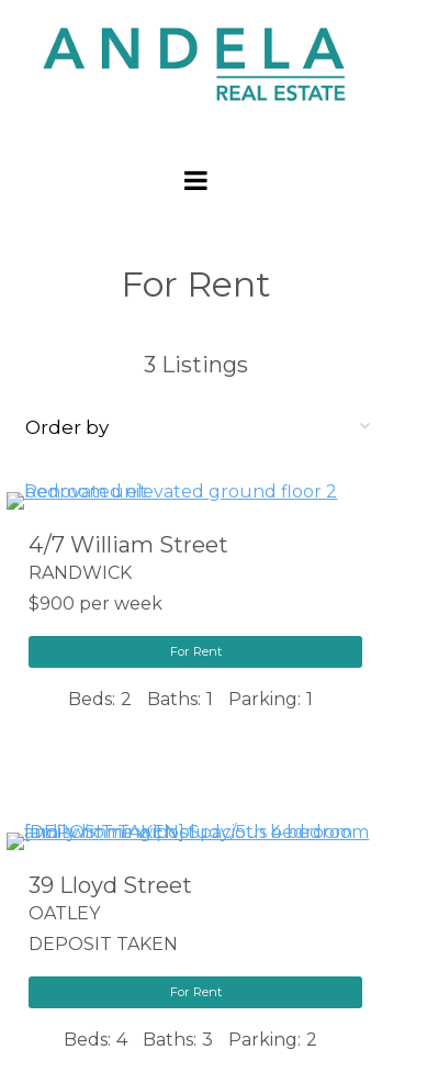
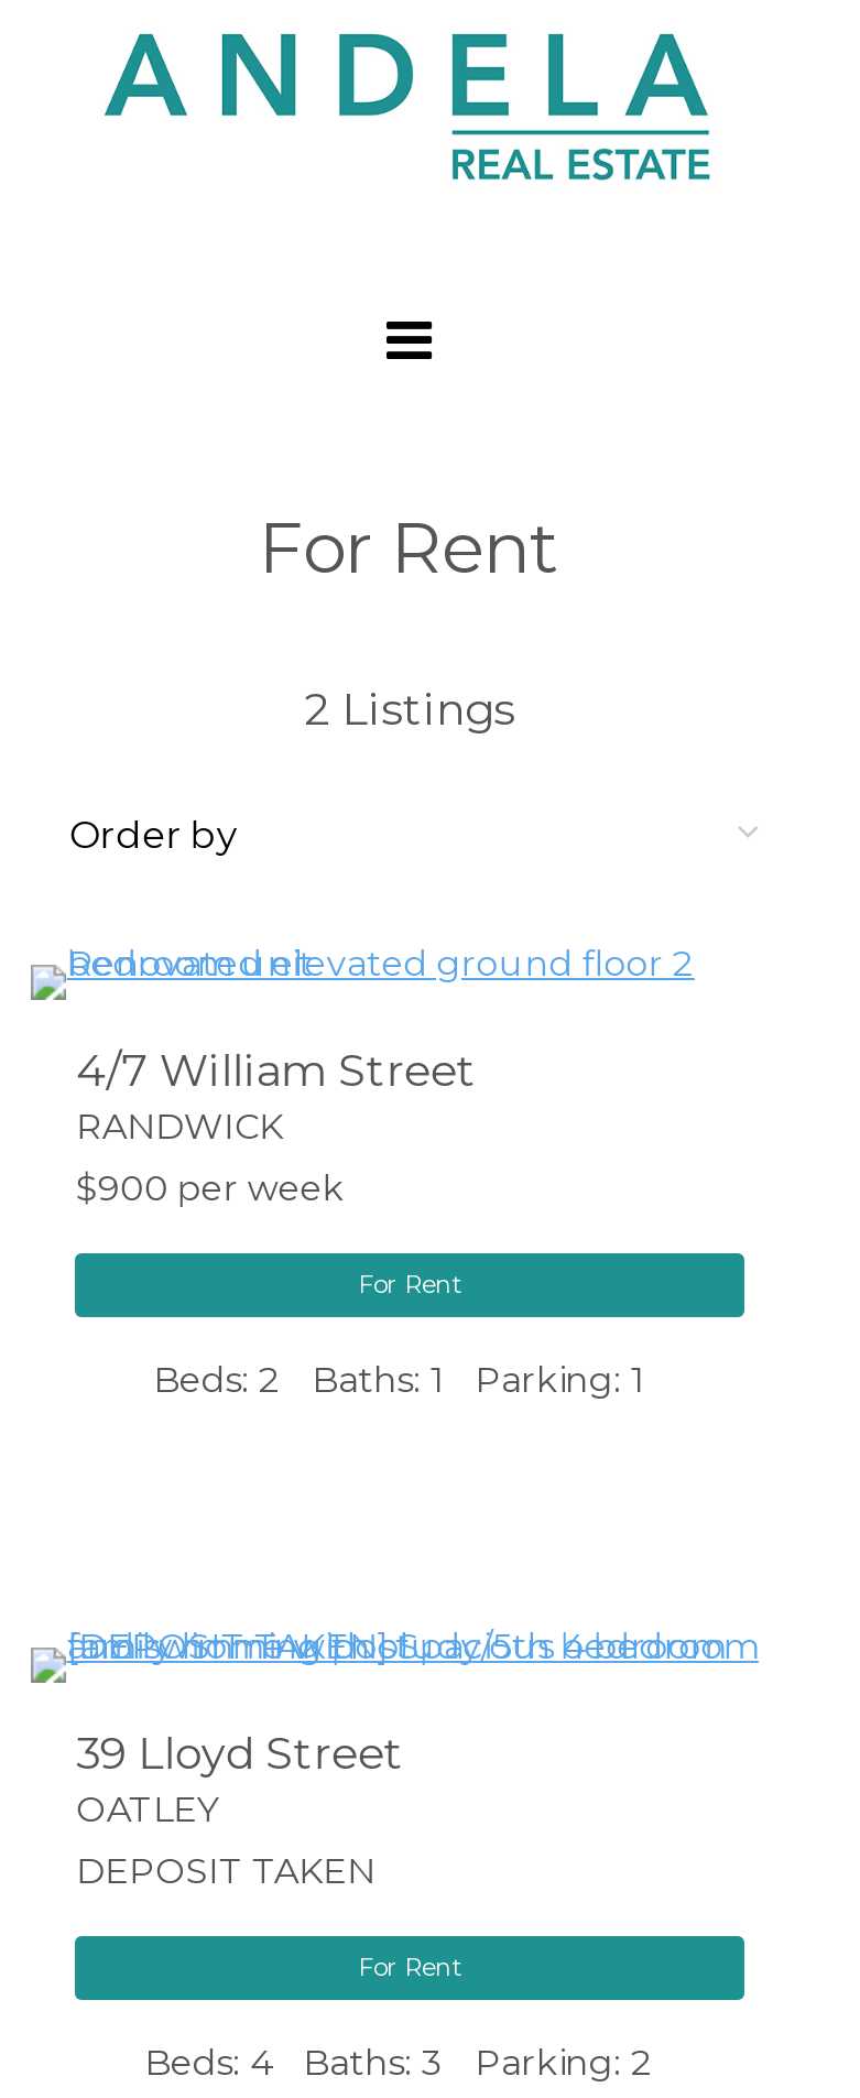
- 3 Listings
+ 2 Listings
